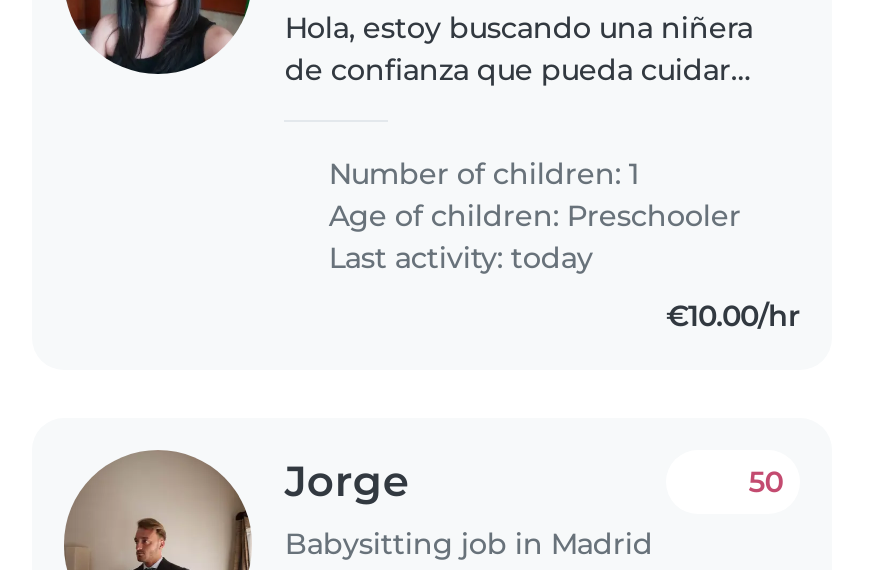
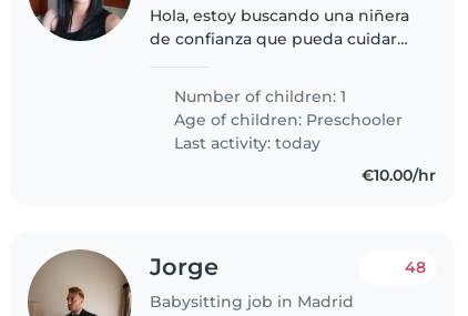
- 50
+ 48
